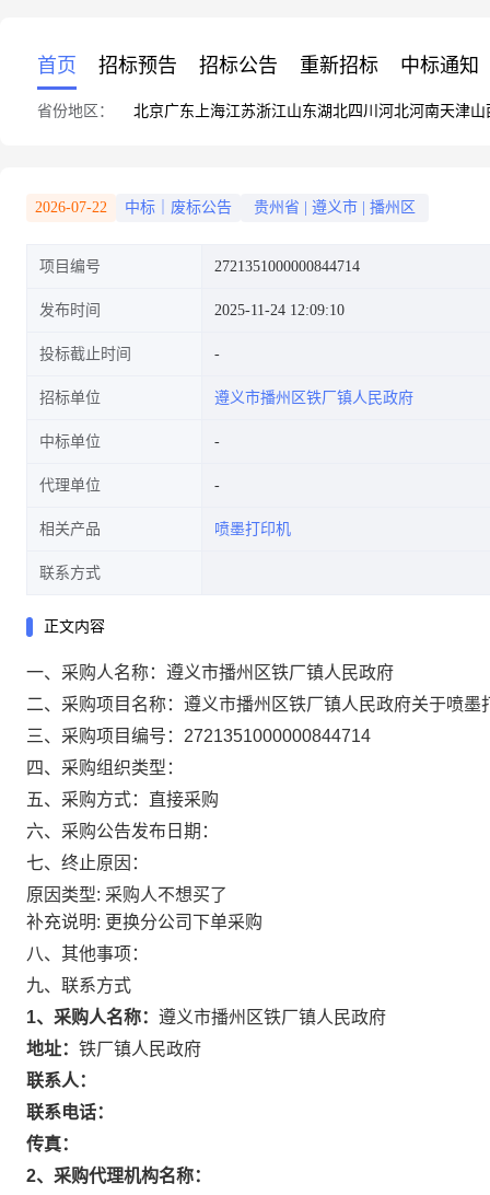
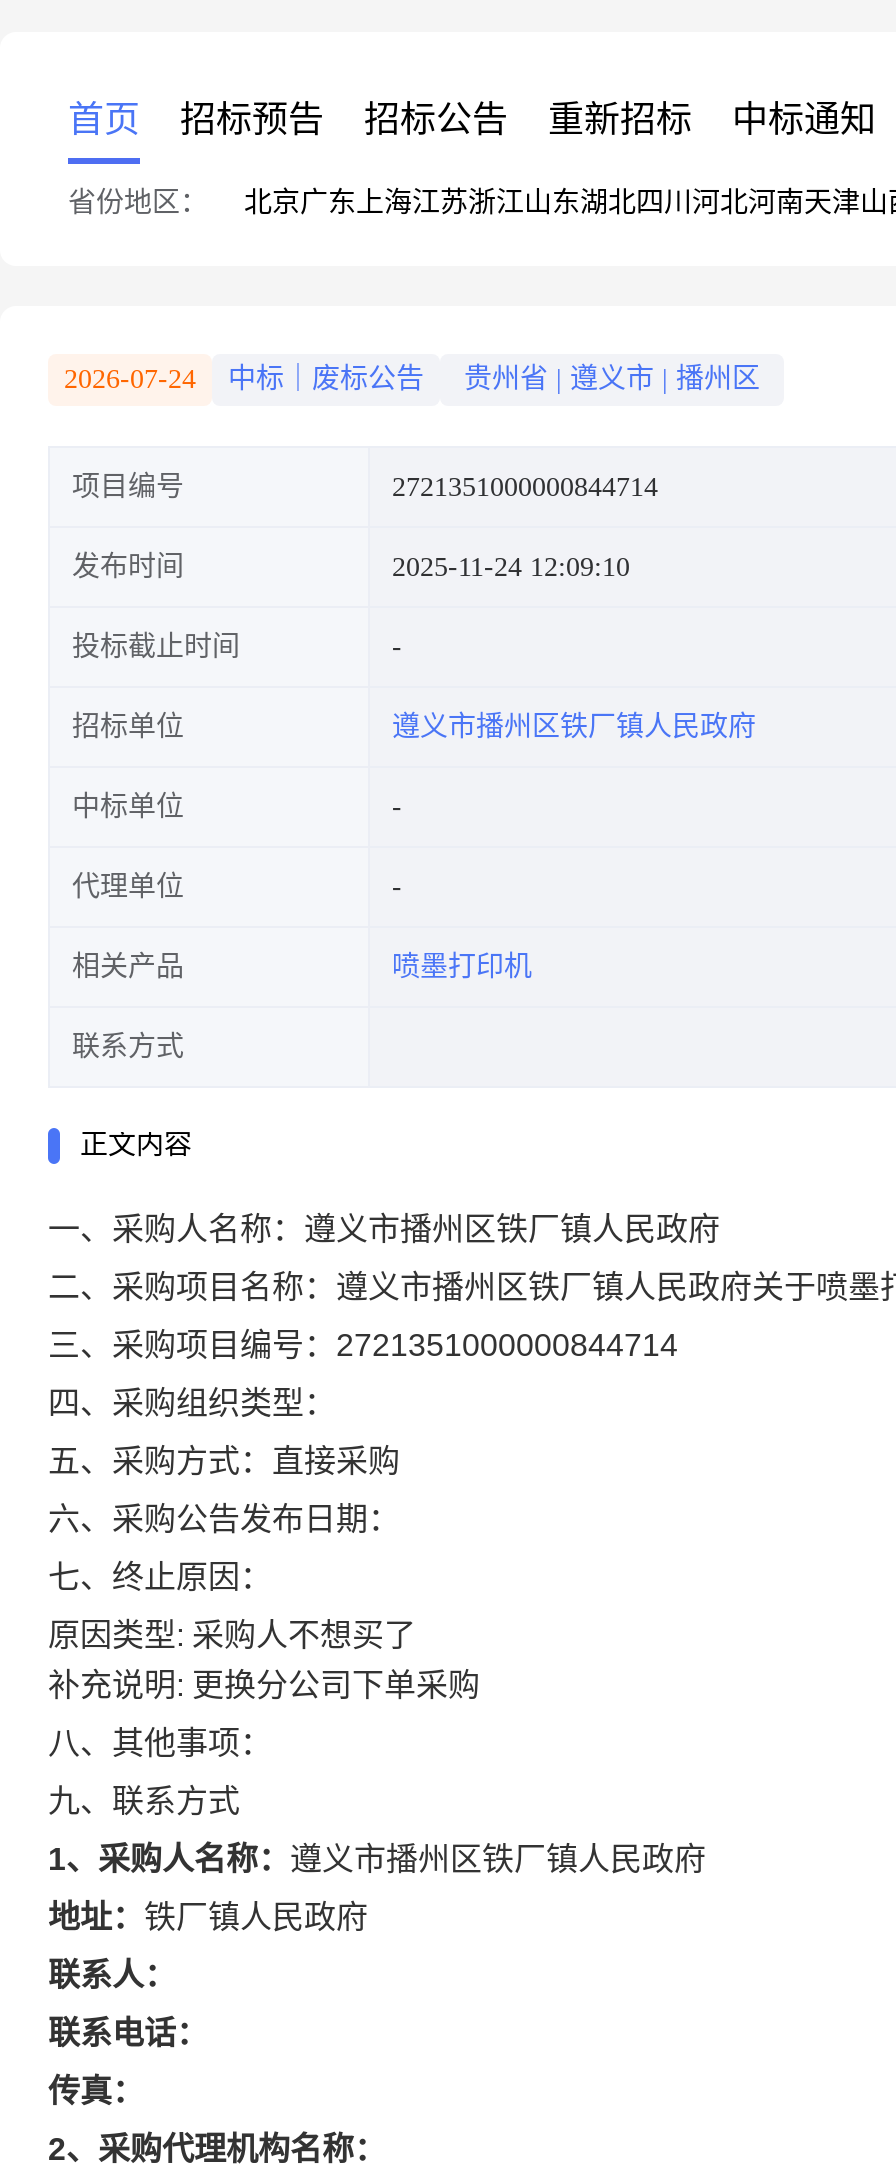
- 2026-07-22
+ 2026-07-24
